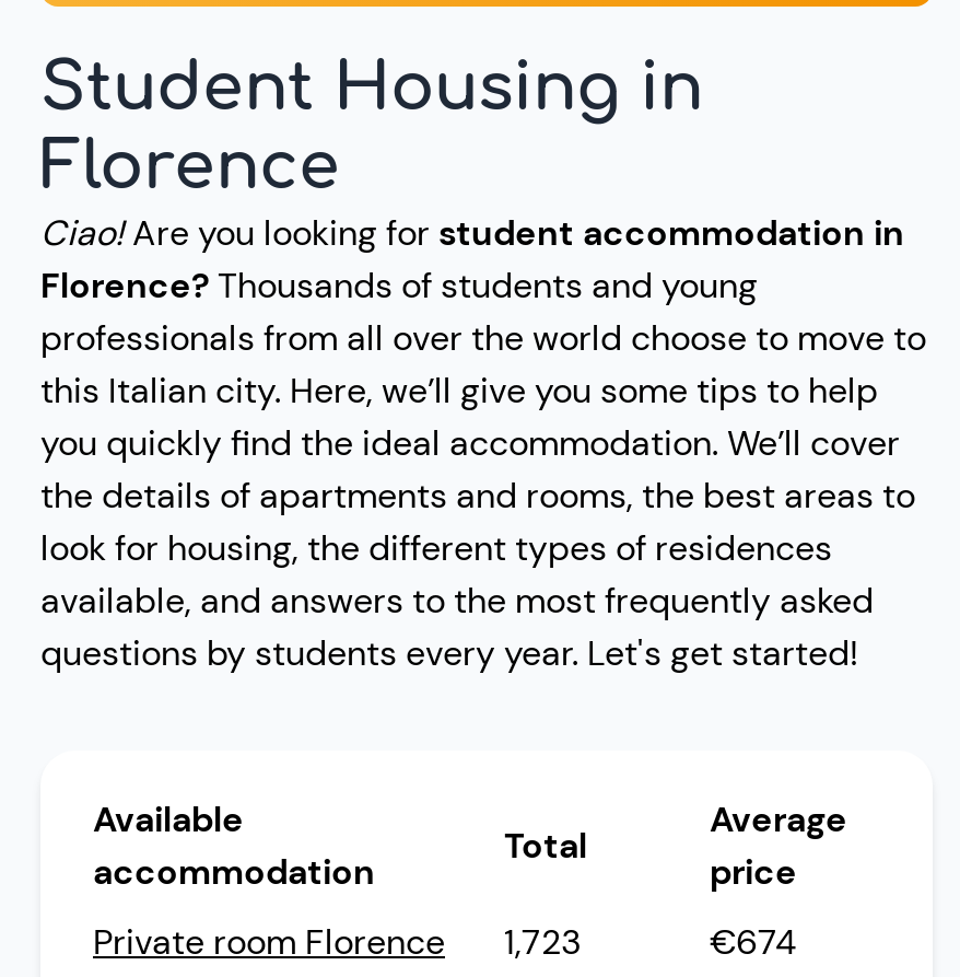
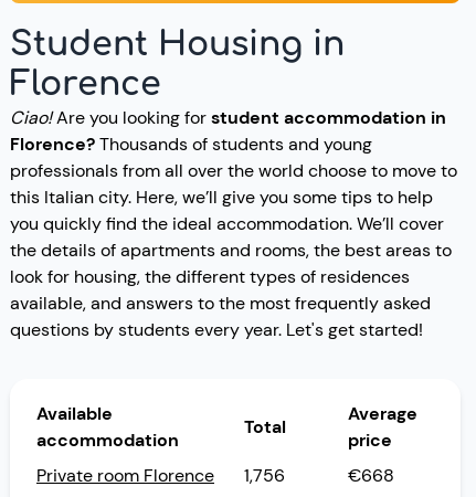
- Private room Florence 1,723
+ Private room Florence 1,756

- €674
+ €668
